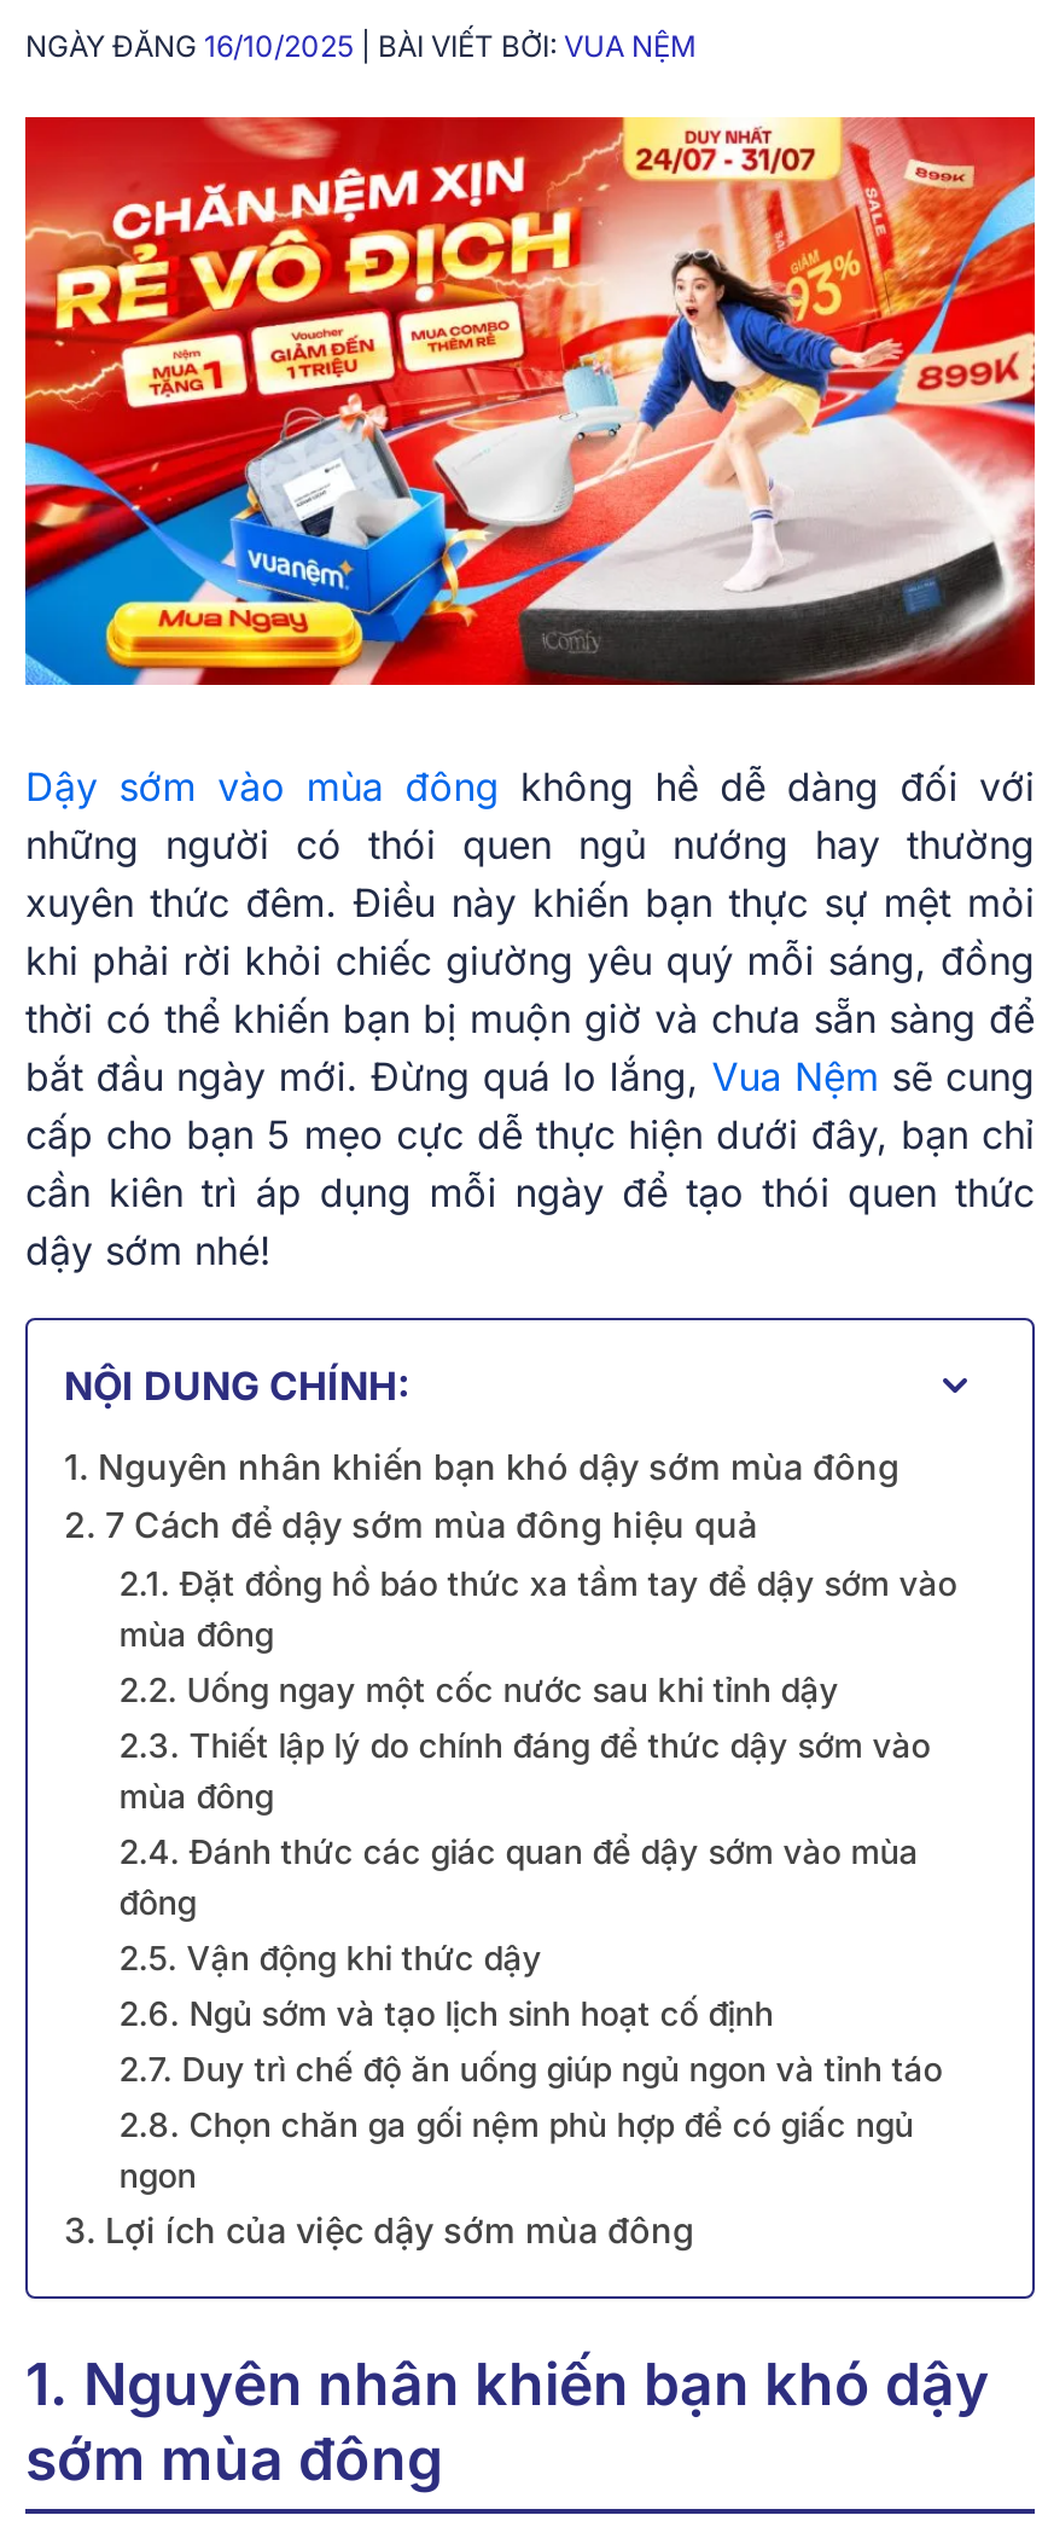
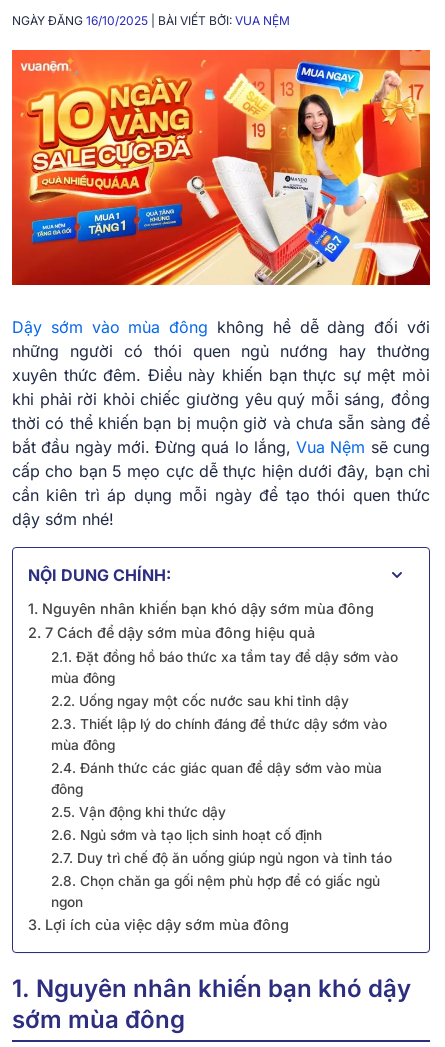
- [image]
+ [image]
